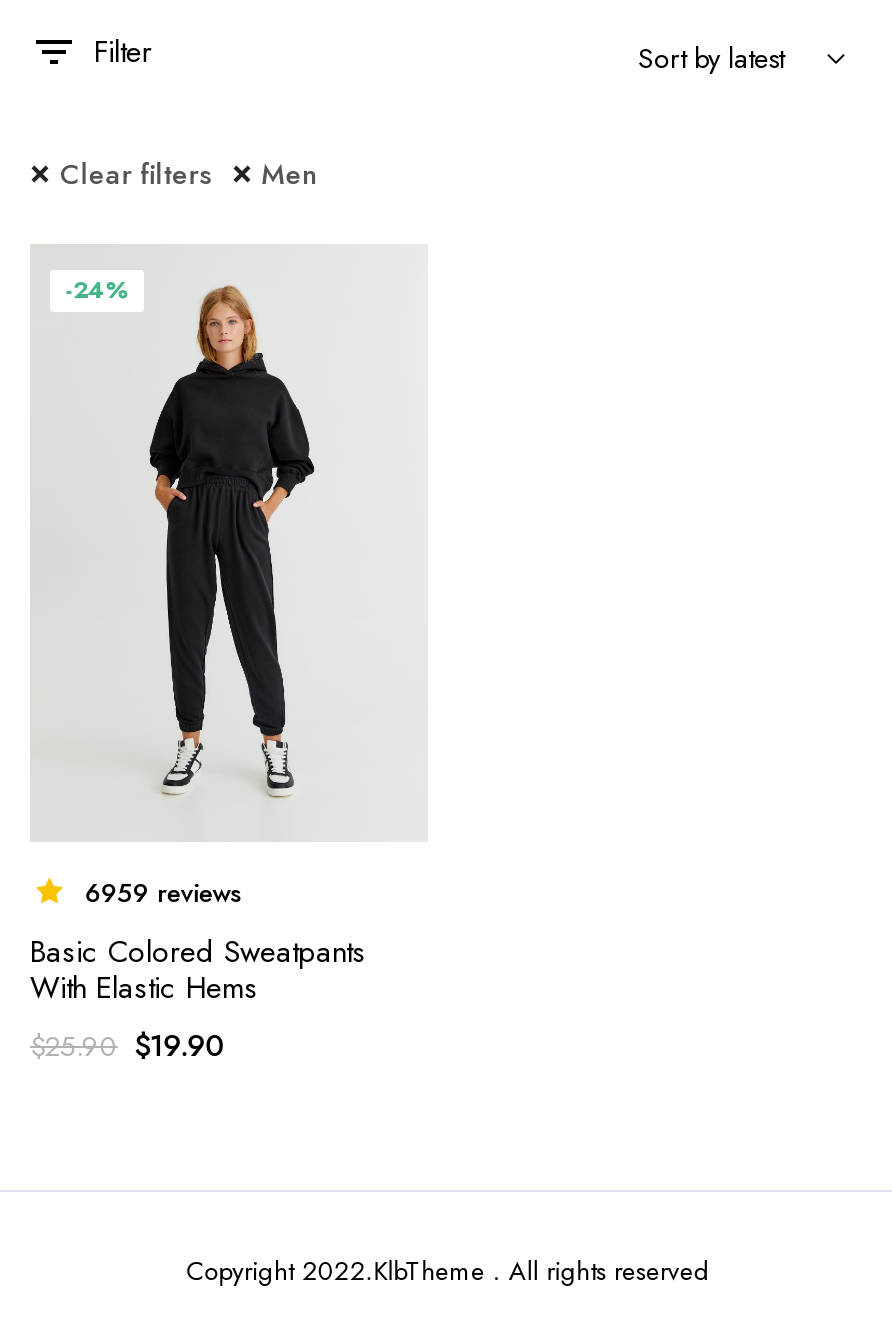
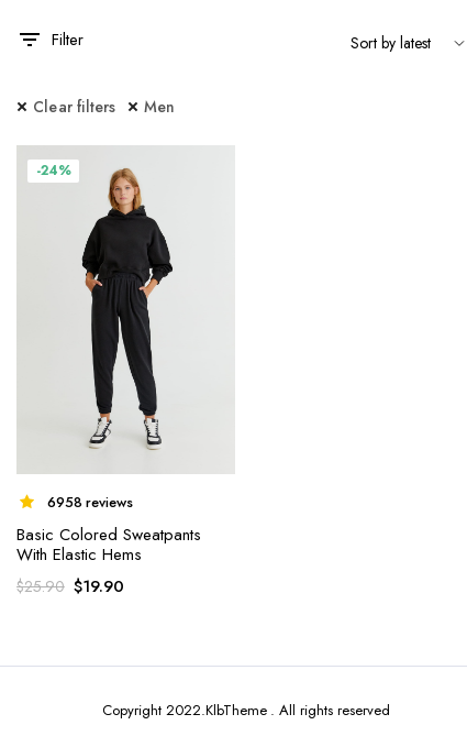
- 6959 reviews
+ 6958 reviews
